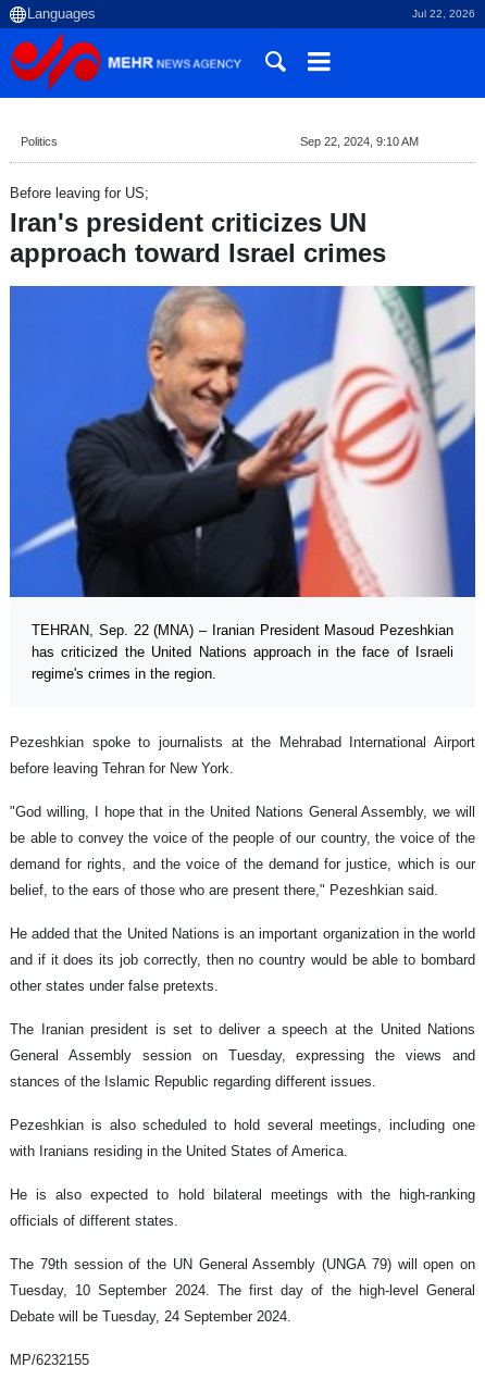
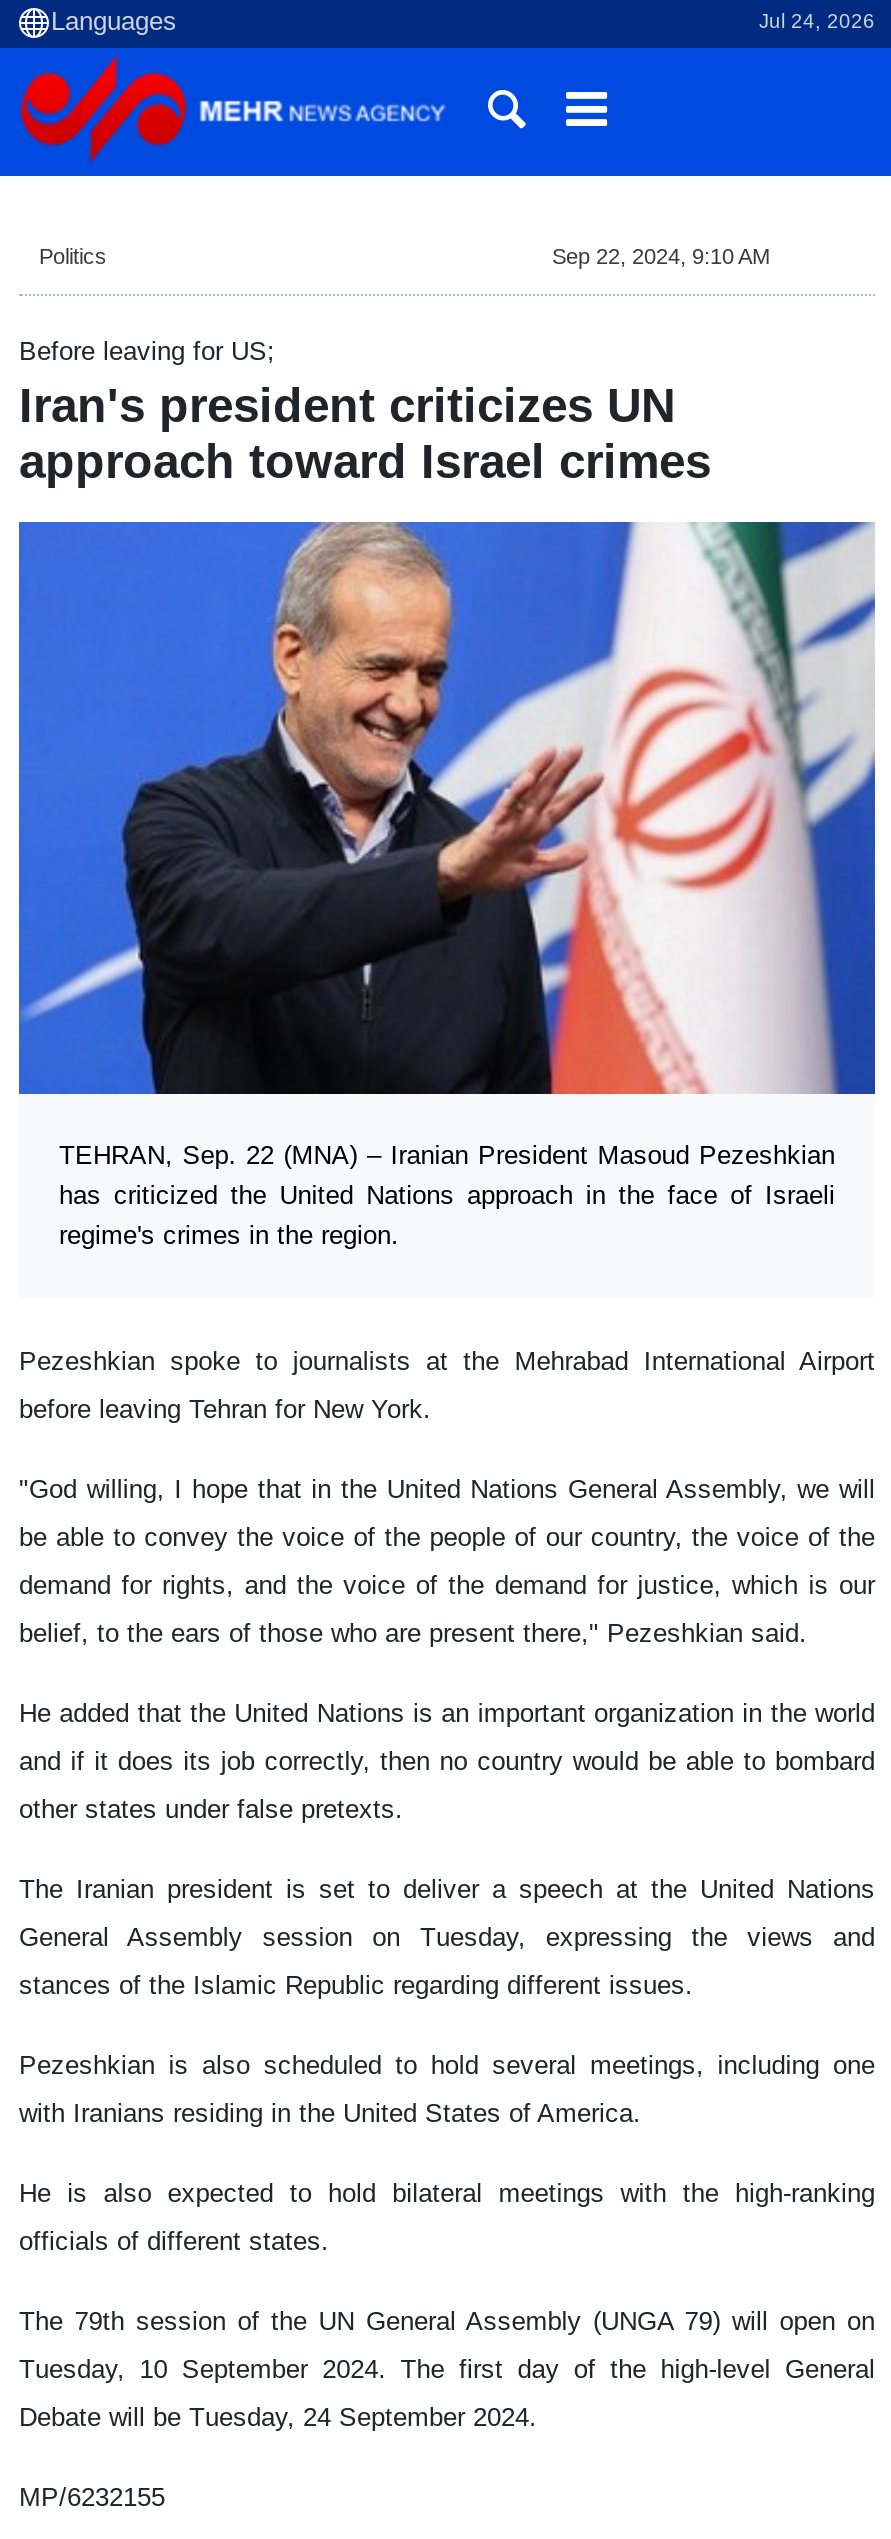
- Jul 22, 2026
+ Jul 24, 2026
